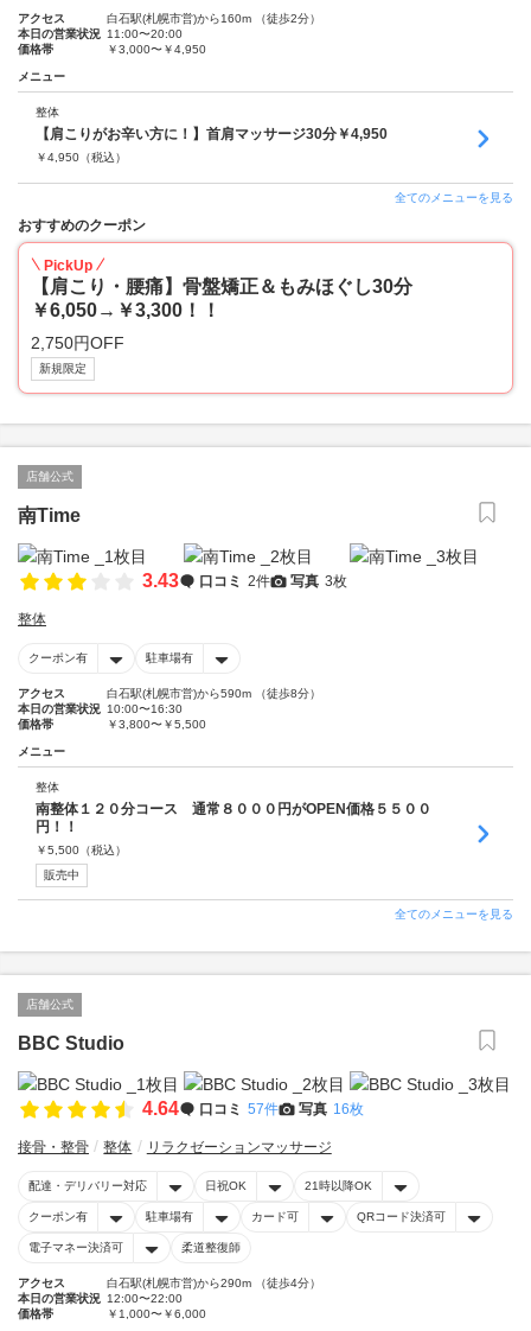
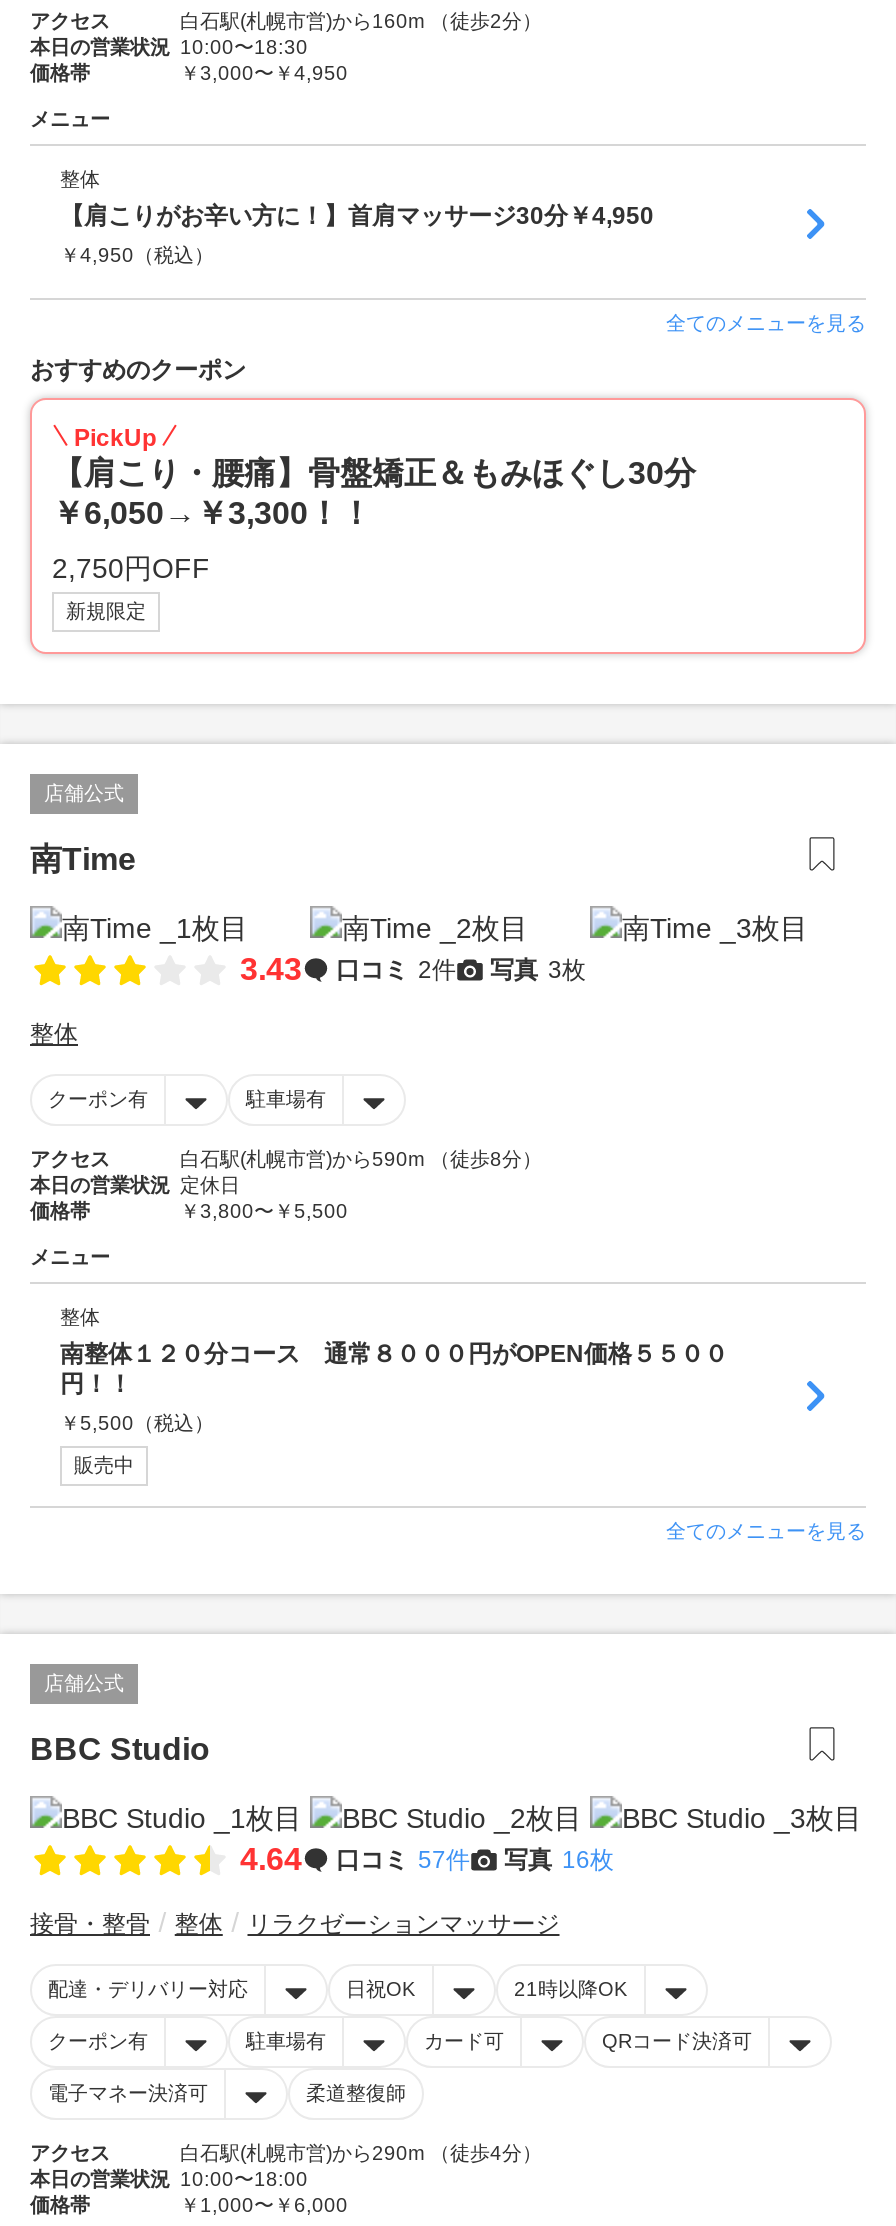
- 本日の営業状況 11:00〜20:00
+ 本日の営業状況 10:00〜18:30

- 本日の営業状況 10:00〜16:30
+ 本日の営業状況 定休日

- 本日の営業状況 12:00〜22:00
+ 本日の営業状況 10:00〜18:00
